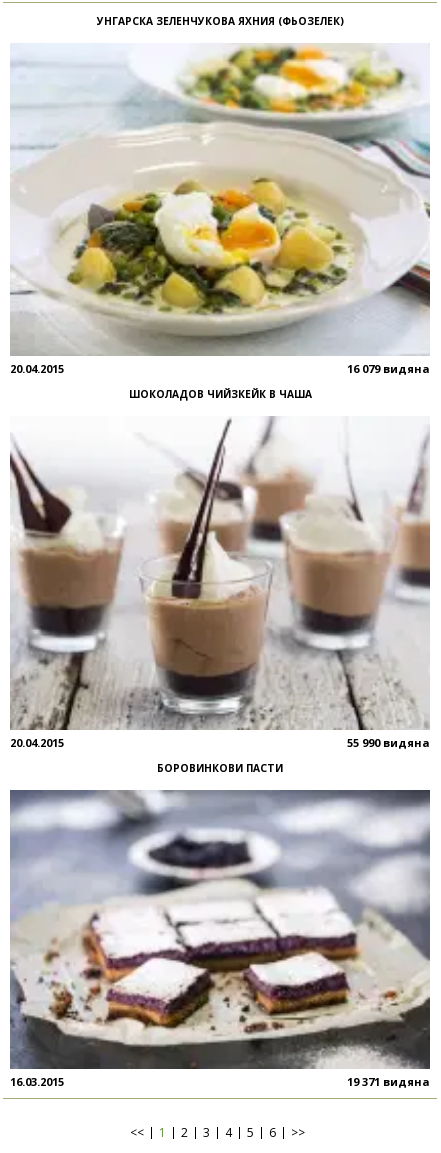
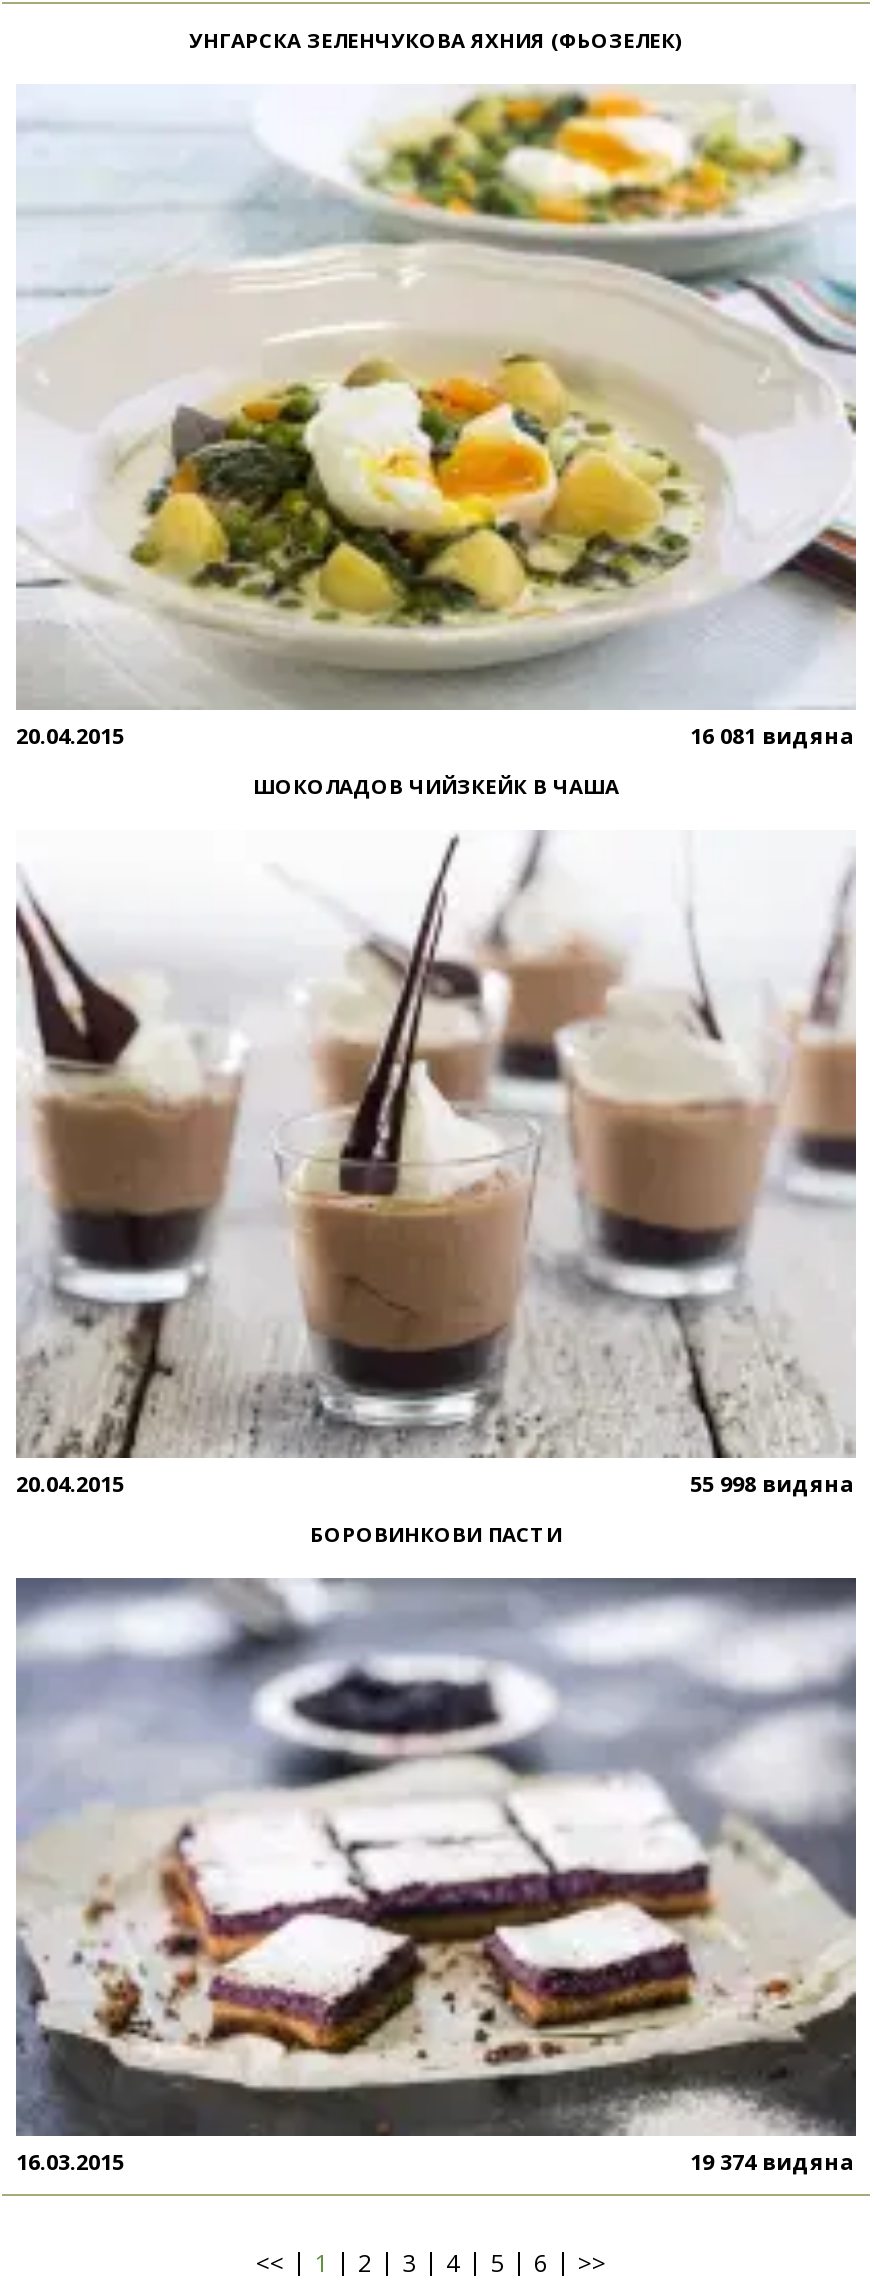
- 16 079 видяна
+ 16 081 видяна

- 55 990 видяна
+ 55 998 видяна

- 19 371 видяна
+ 19 374 видяна
